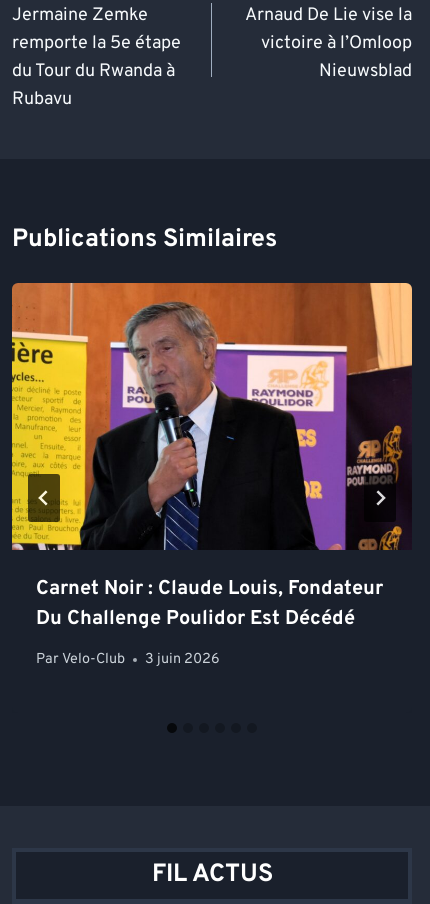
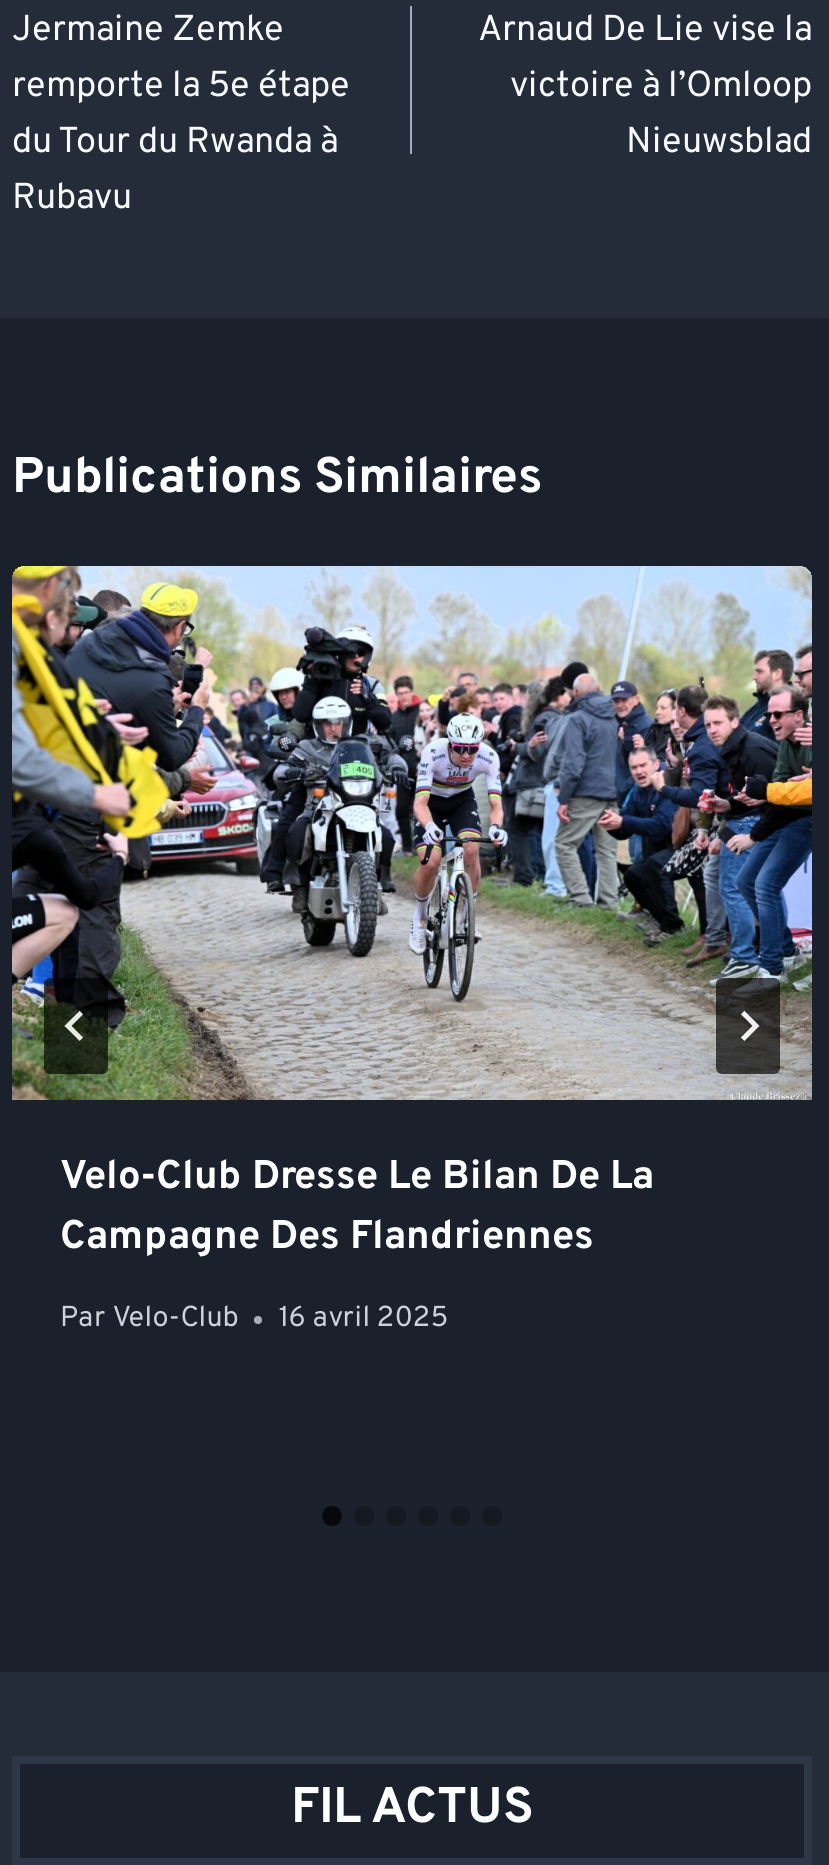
- [image]
- Carnet Noir : Claude Louis, Fondateur
- Du Challenge Poulidor Est Décédé
+ [image]
+ Velo-Club Dresse Le Bilan De La
+ Campagne Des Flandriennes

- Par Velo-Club 3 juin 2026
+ Par Velo-Club 16 avril 2025
